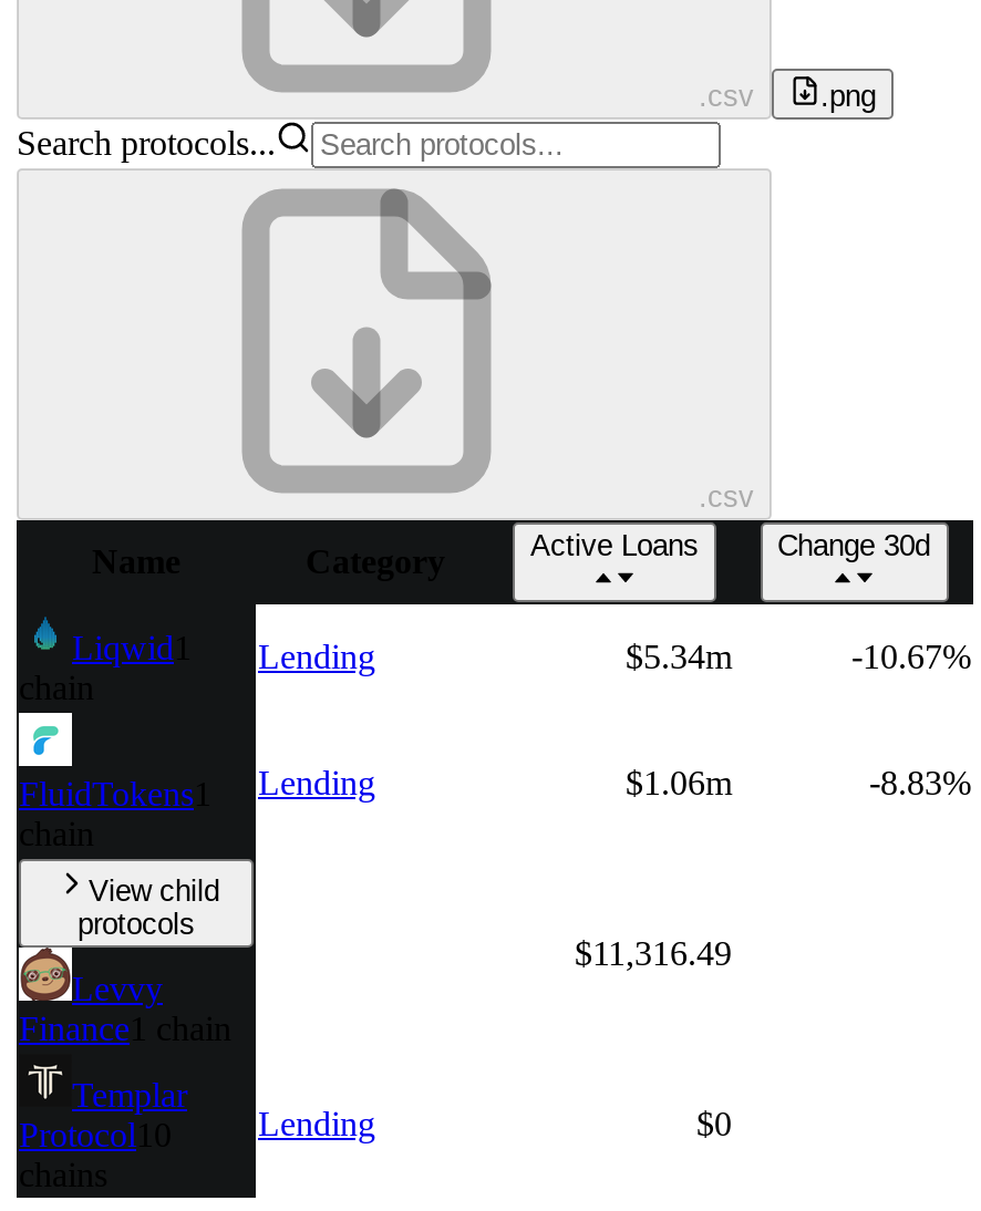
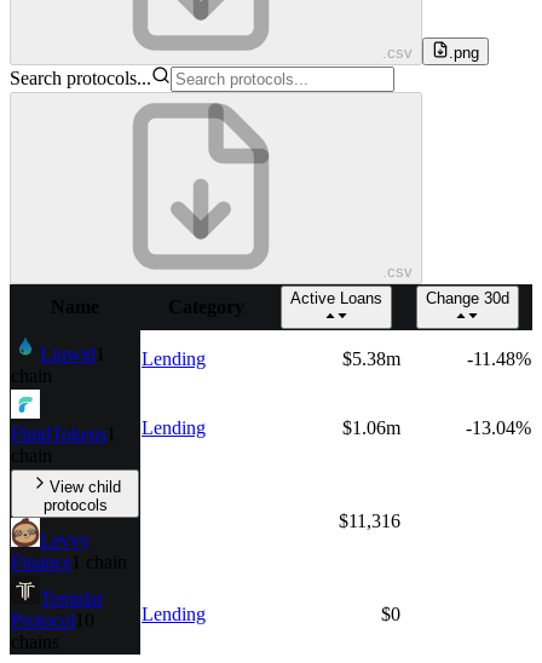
- $5.34m
- -10.67%
+ $5.38m
+ -11.48%

- -8.83%
+ -13.04%

- $11,316.49
+ $11,316
